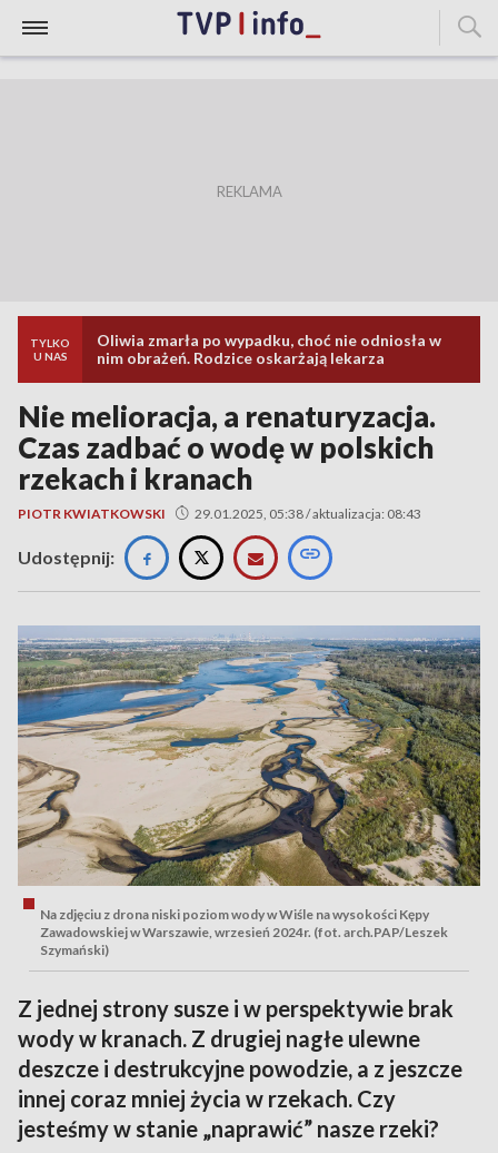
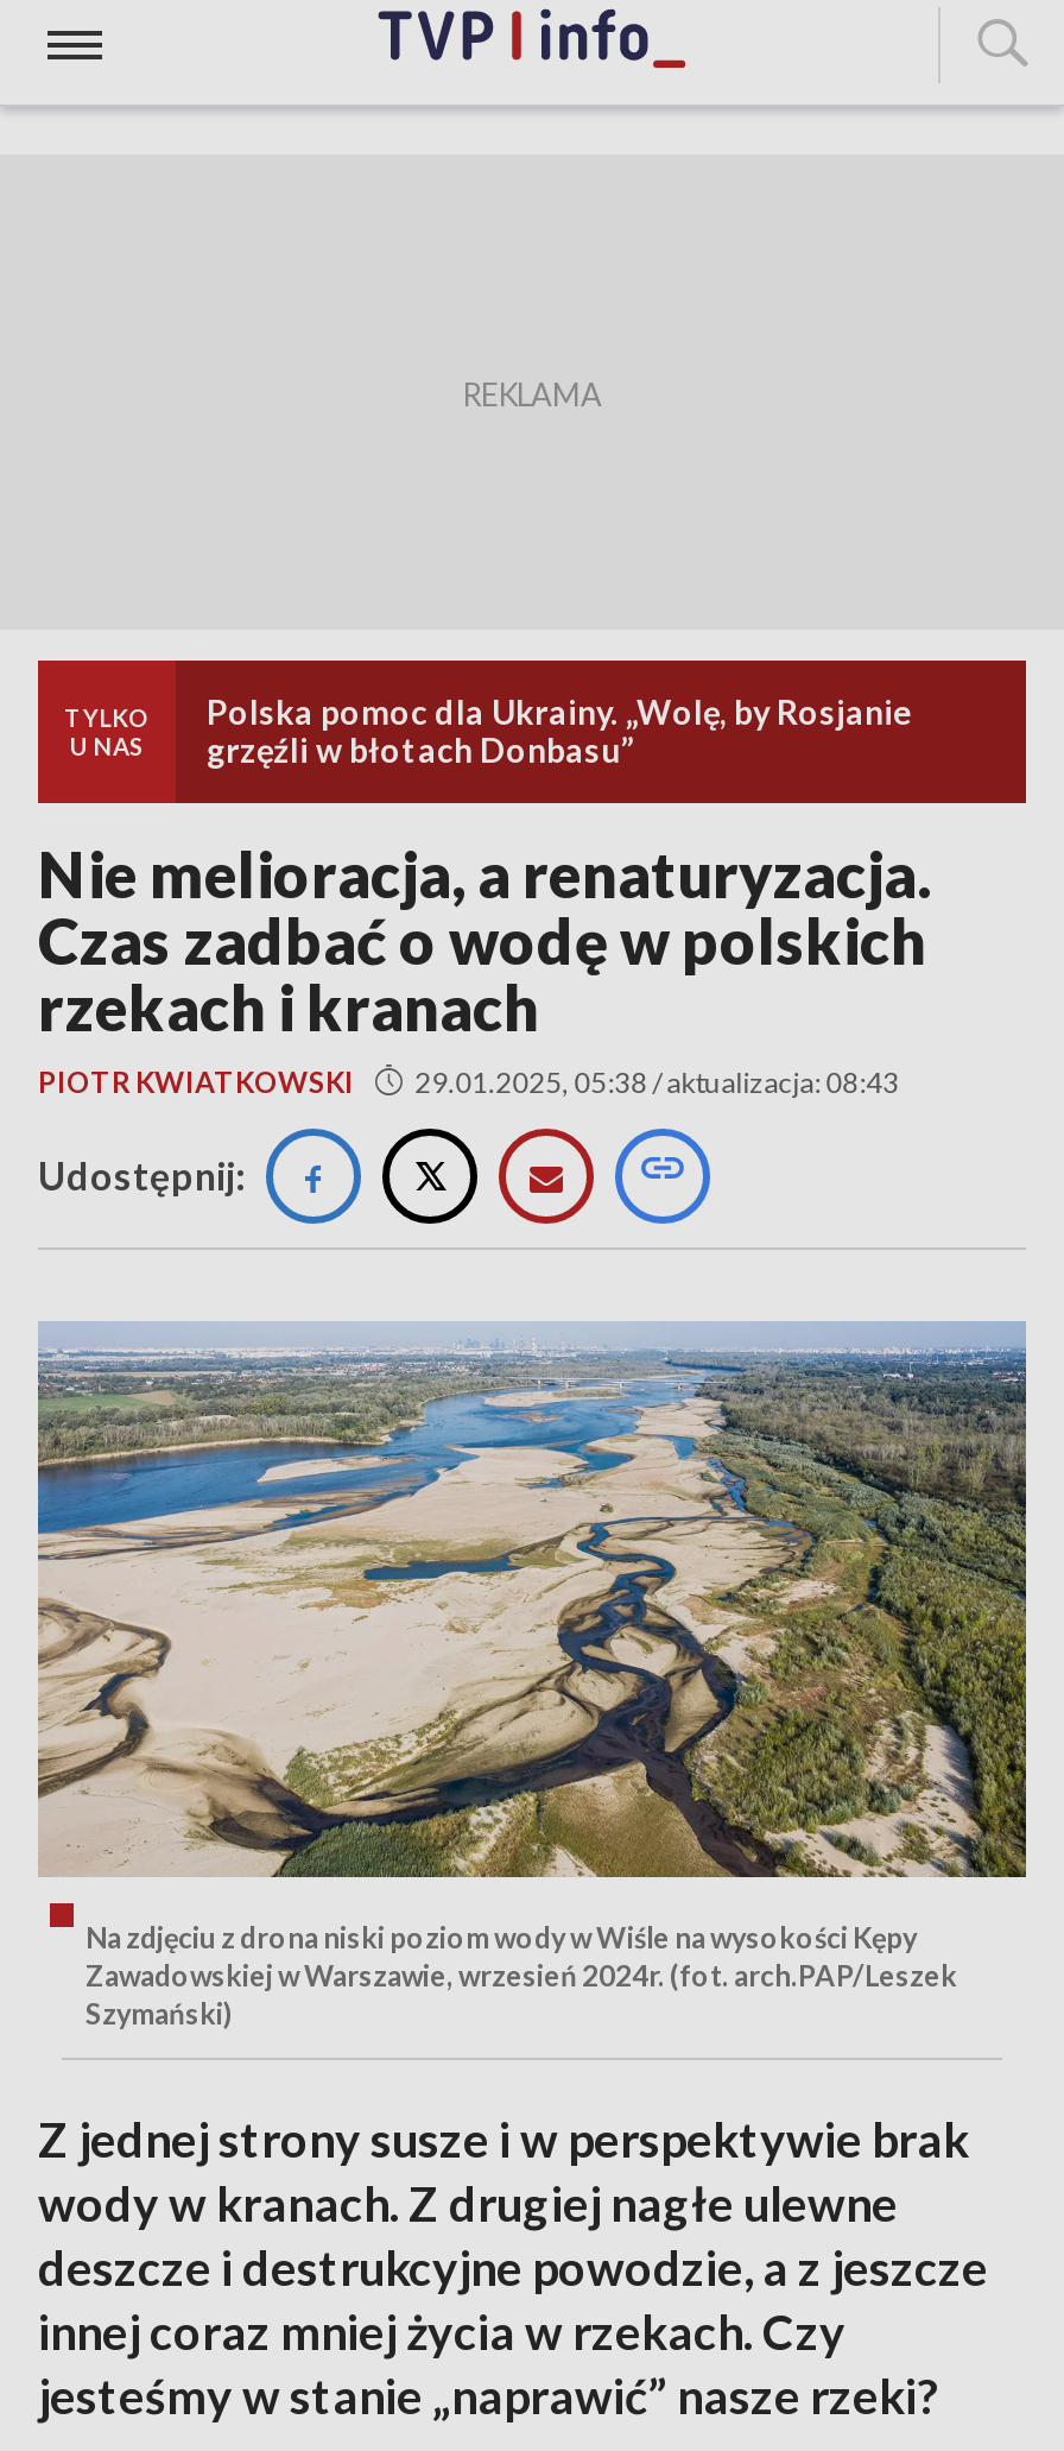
- Oliwia zmarła po wypadku, choć nie odniosła w
- nim obrażeń. Rodzice oskarżają lekarza
+ Polska pomoc dla Ukrainy. „Wolę, by Rosjanie
+ grzęźli w błotach Donbasu”
